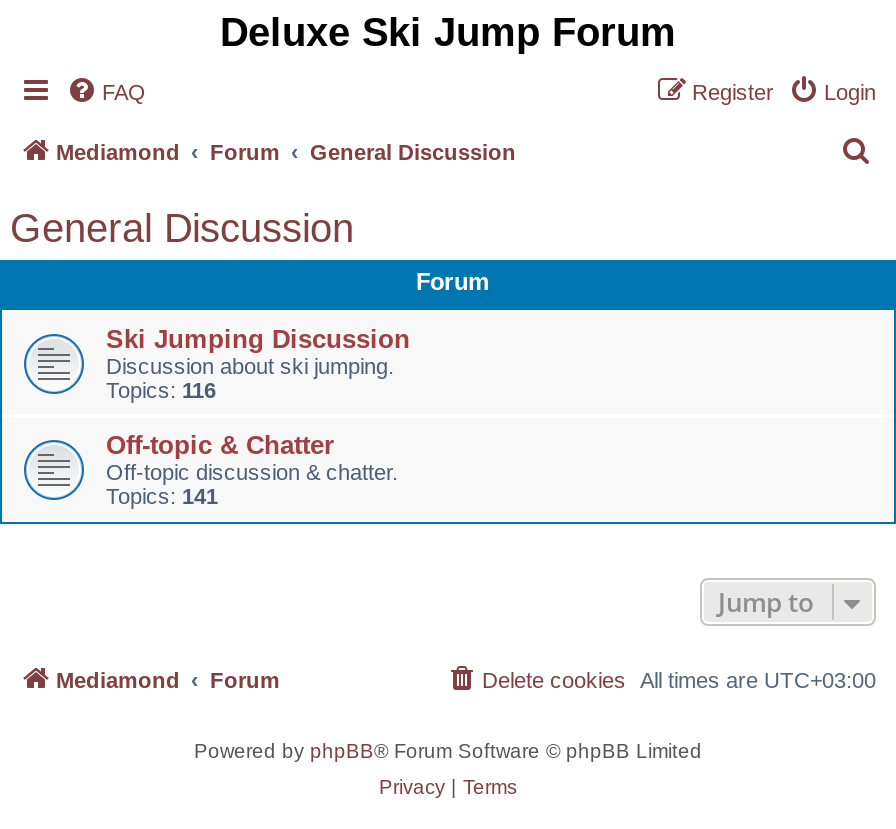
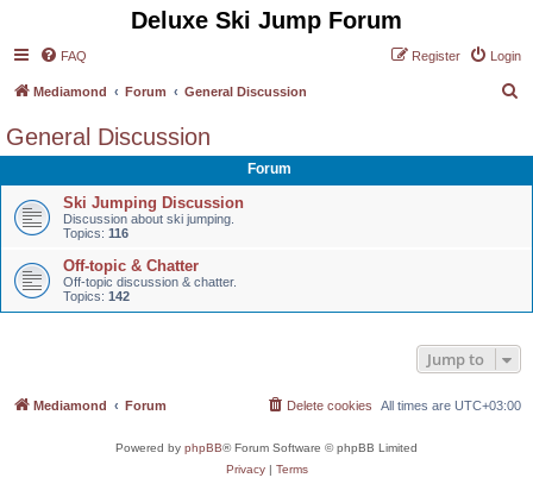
- Topics: 141
+ Topics: 142
